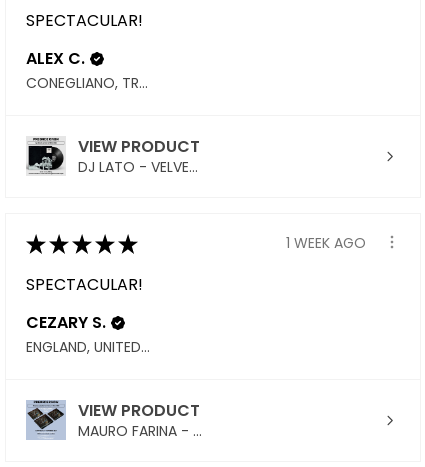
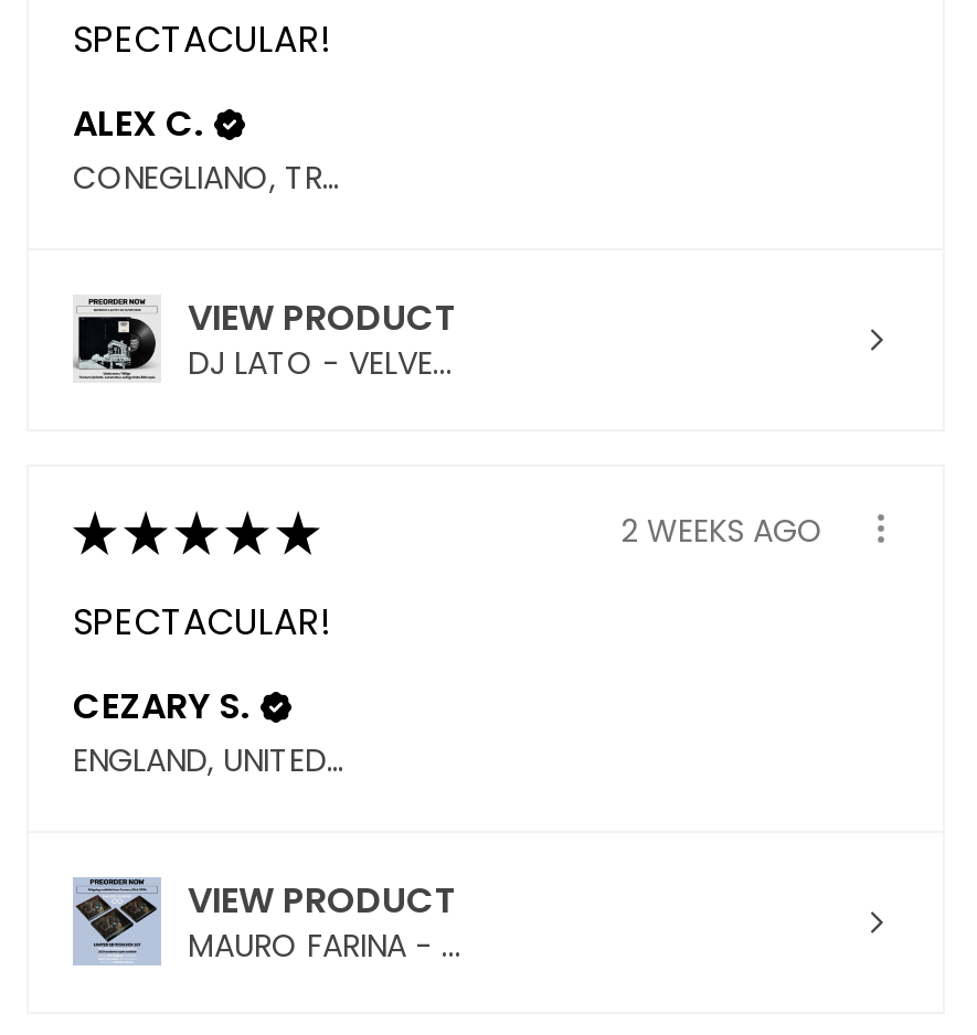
- 1 WEEK AGO
+ 2 WEEKS AGO
